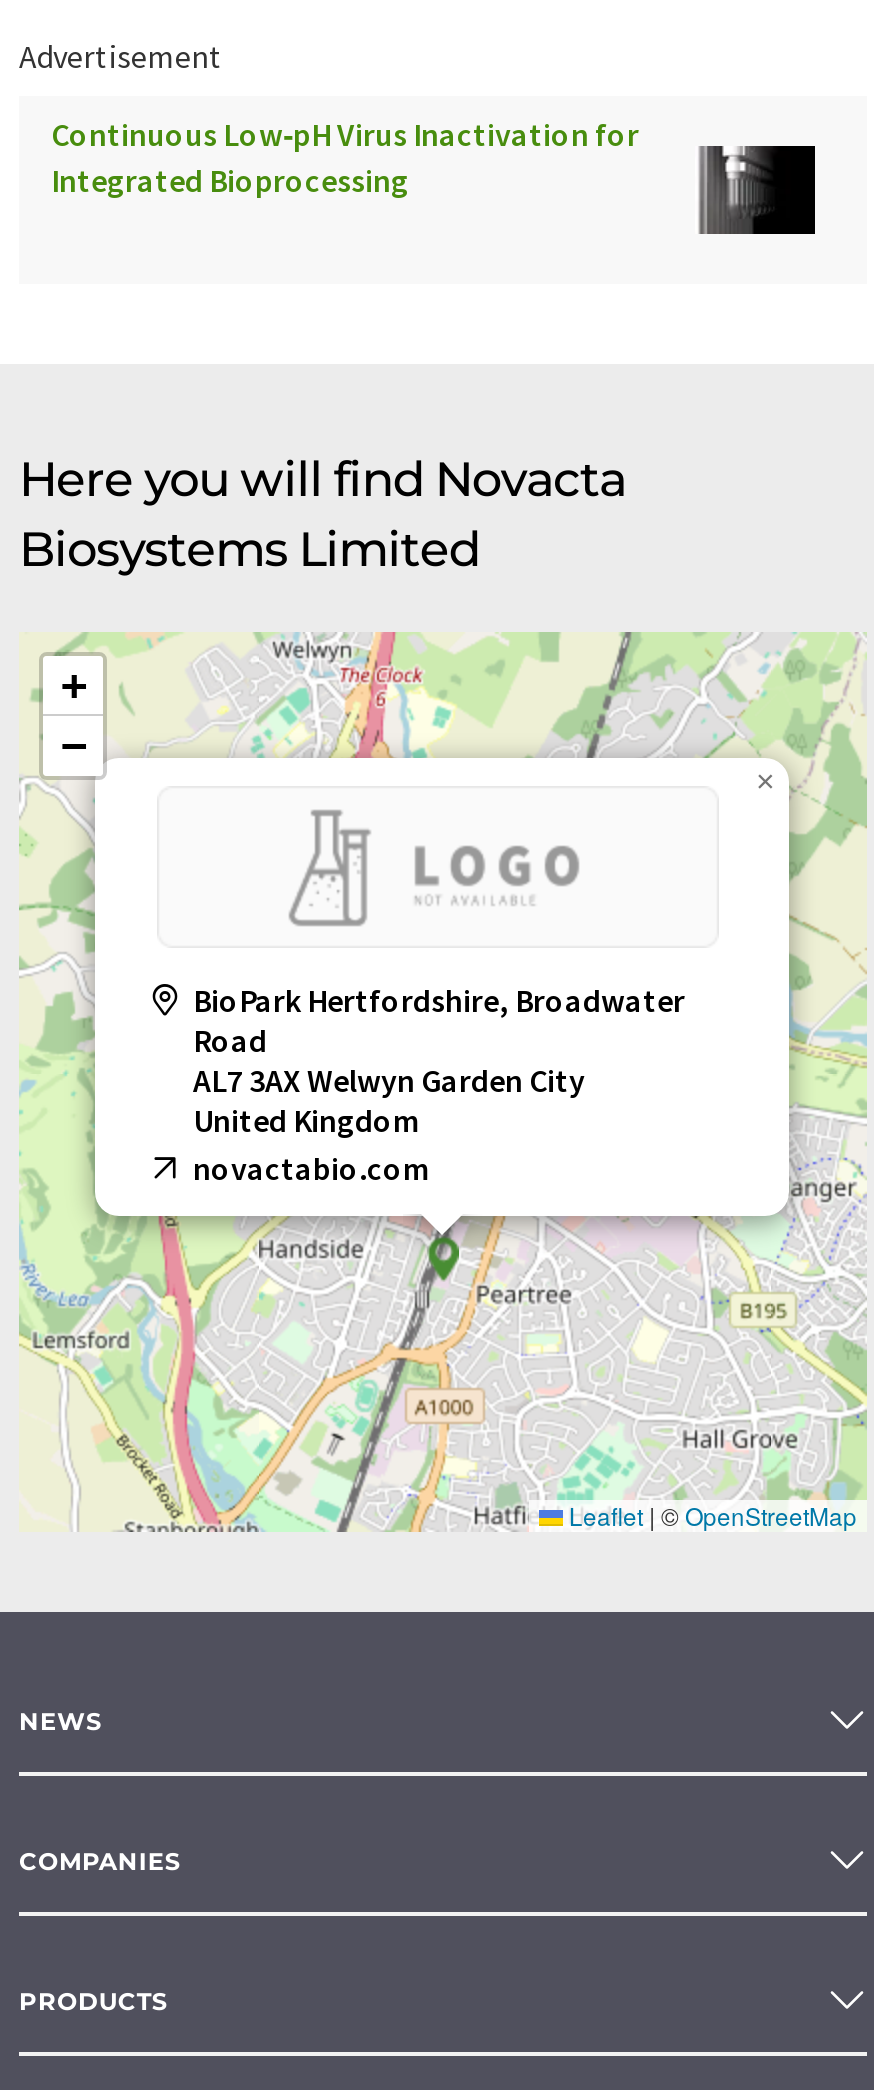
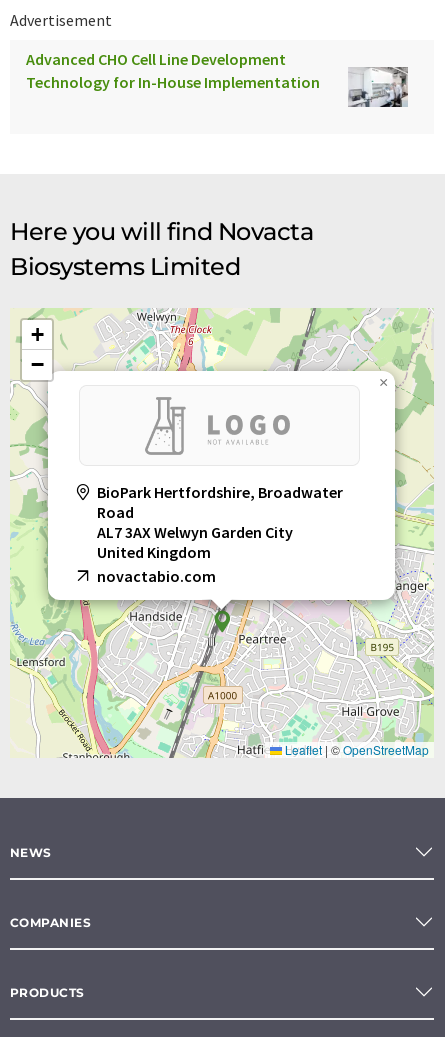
- [image]
- Continuous Low‑pH Virus Inactivation for
- Integrated Bioprocessing
+ [image]
+ Advanced CHO Cell Line Development
+ Technology for In-House Implementation
